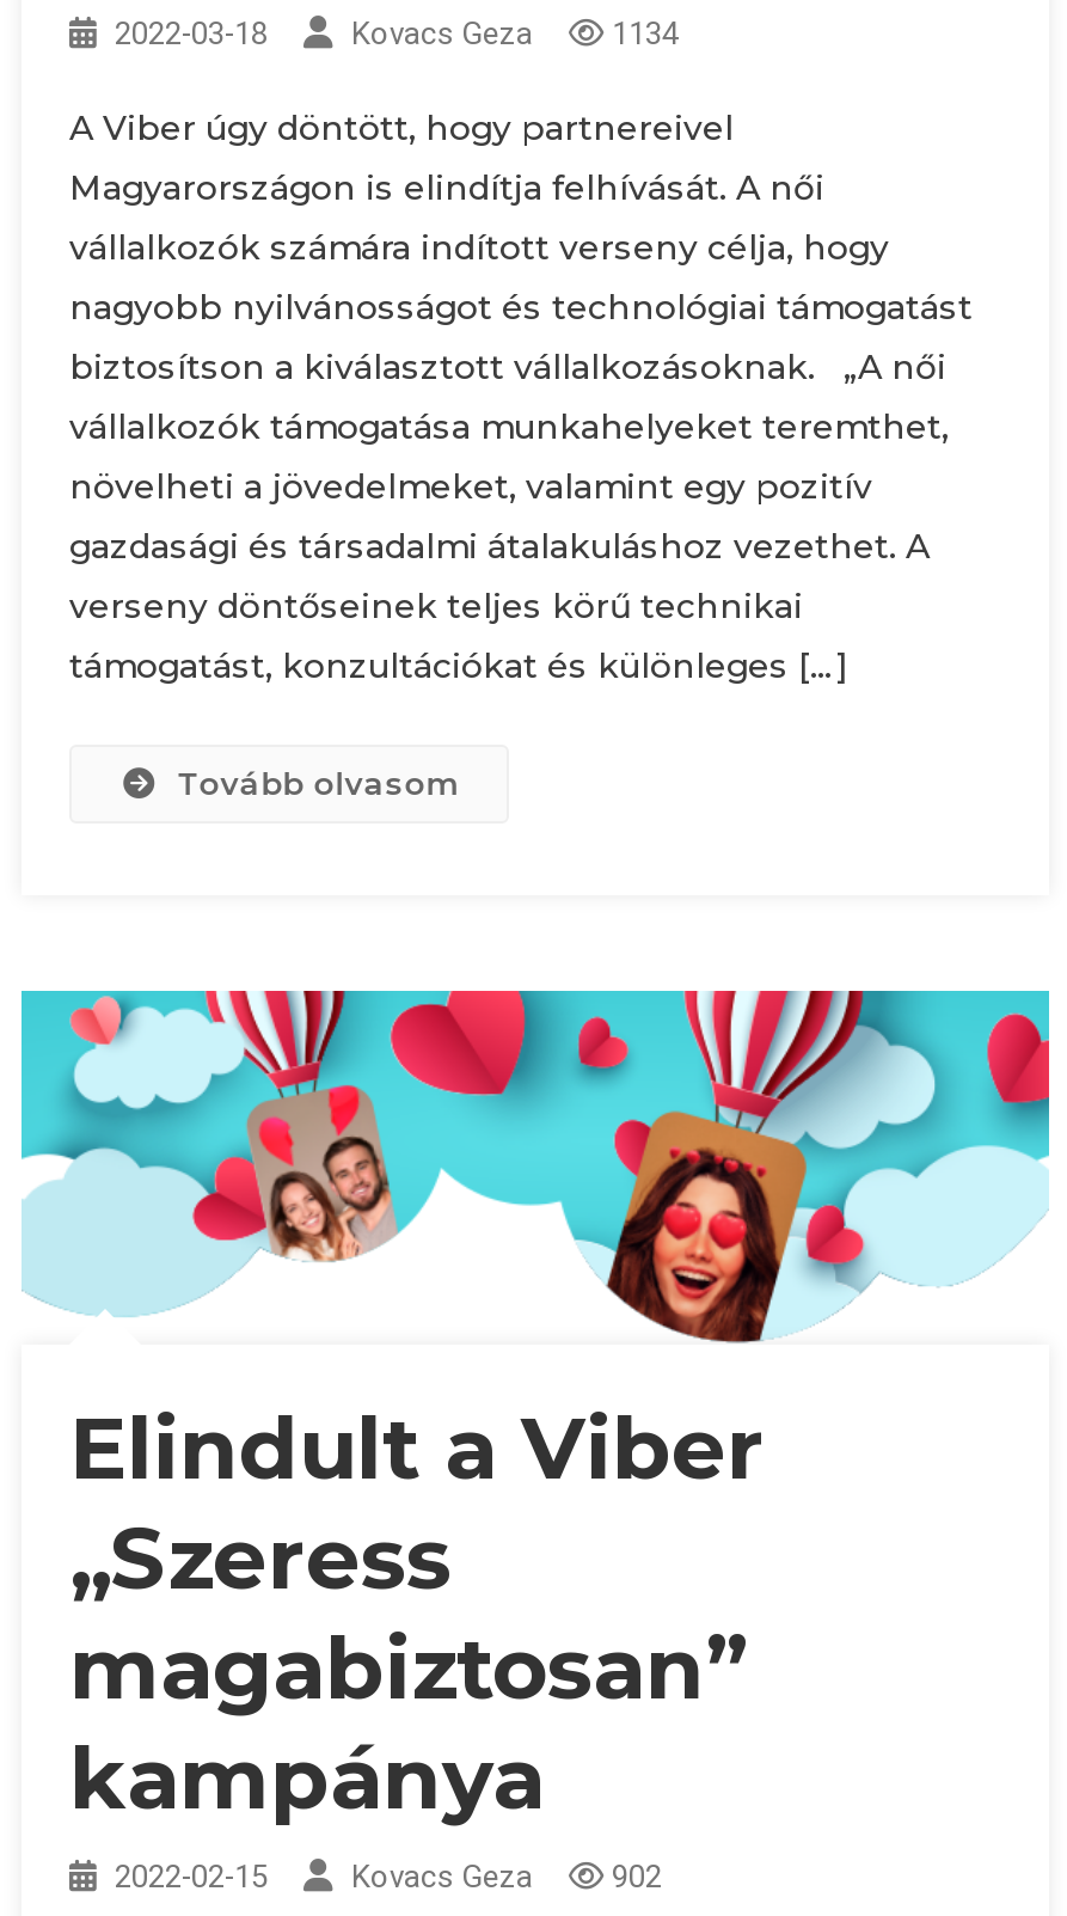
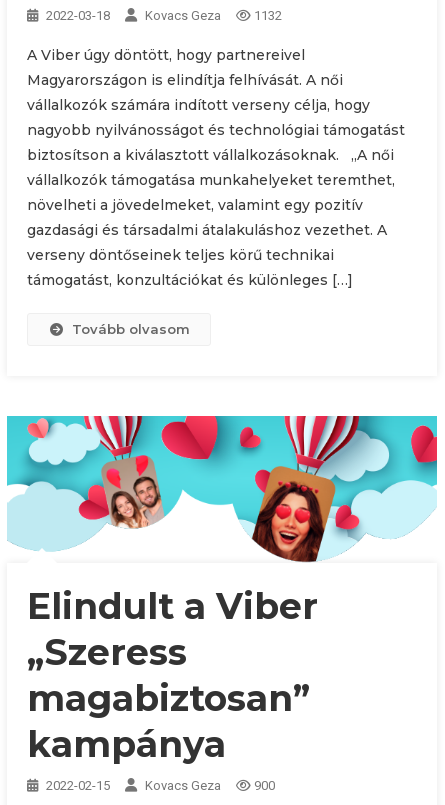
- 1134
+ 1132

- 902
+ 900
